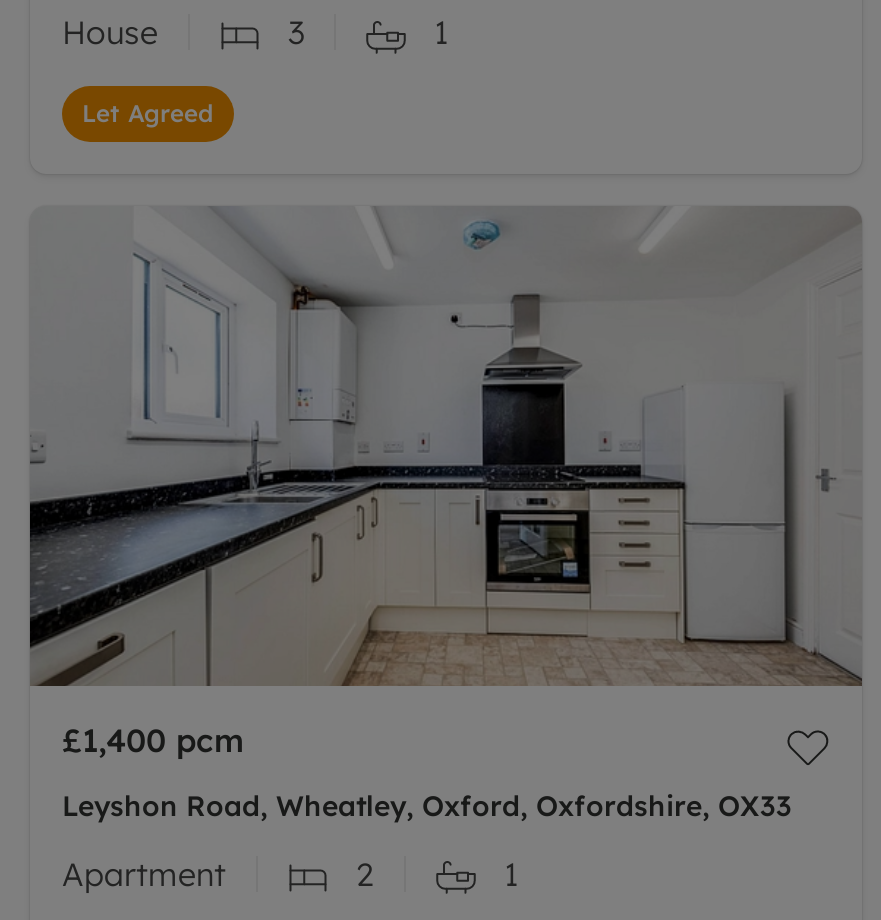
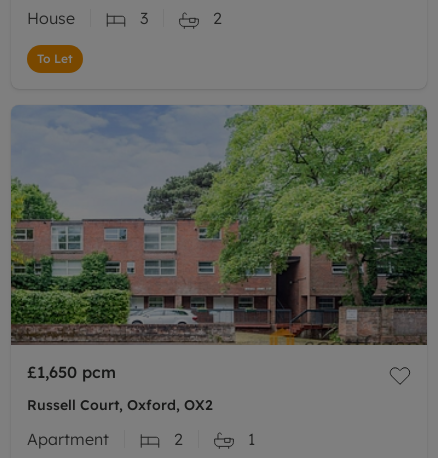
- 1
+ 2

- Let Agreed
+ To Let

- [image]
- £1,400 pcm
+ [image]
+ £1,650 pcm

- Leyshon Road, Wheatley, Oxford, Oxfordshire, OX33
+ Russell Court, Oxford, OX2
